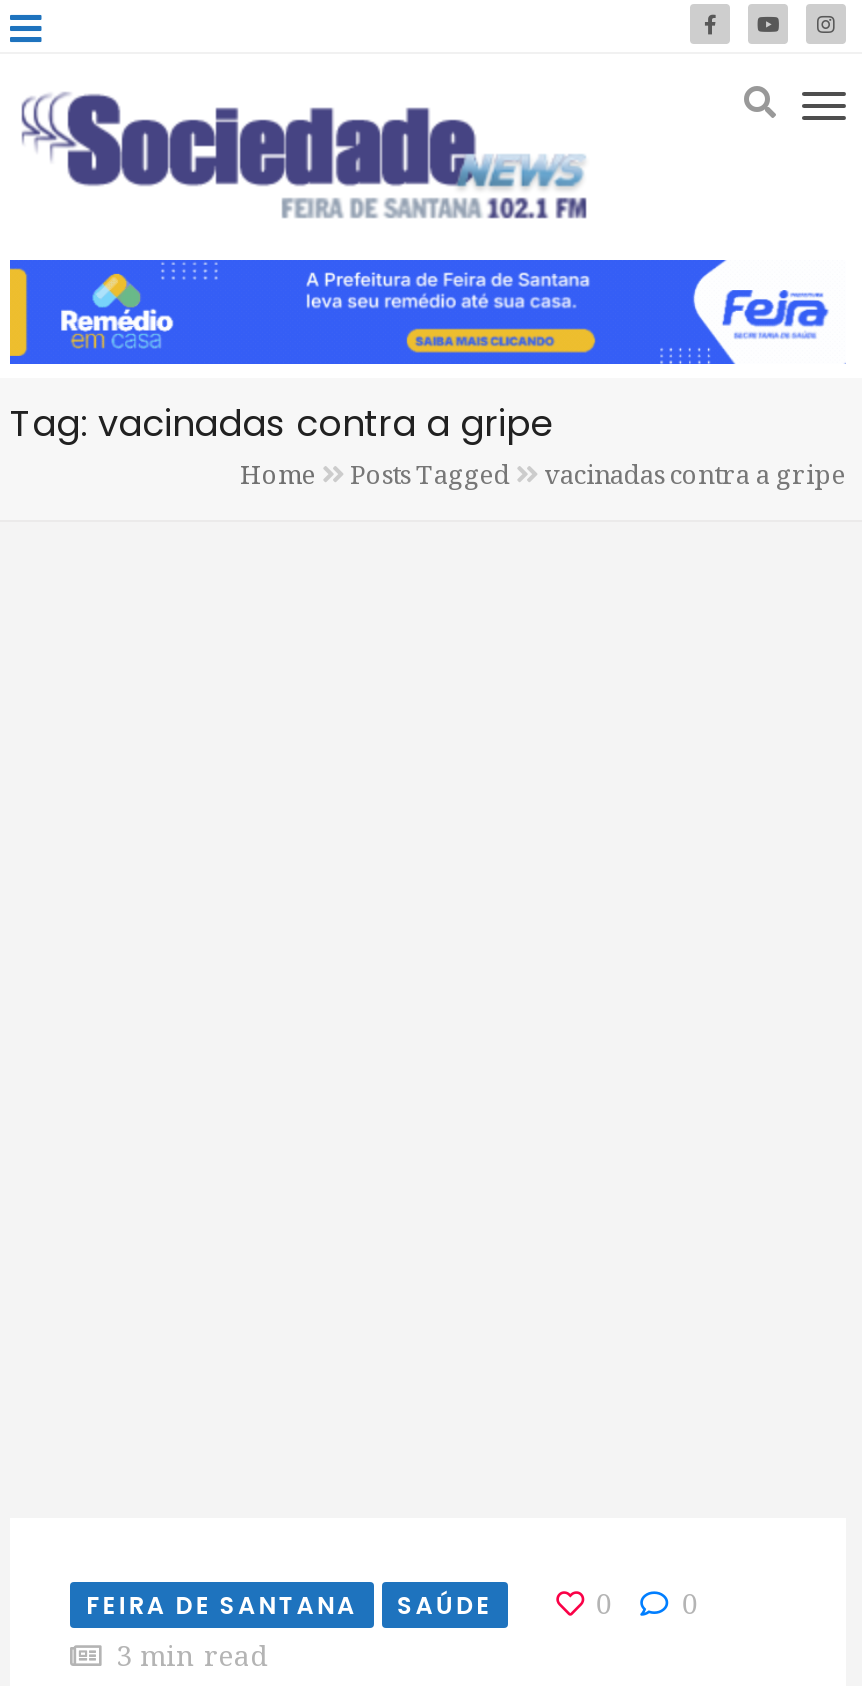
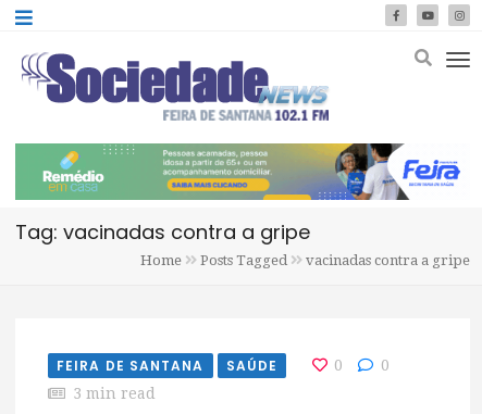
- [image]
+ [image]
